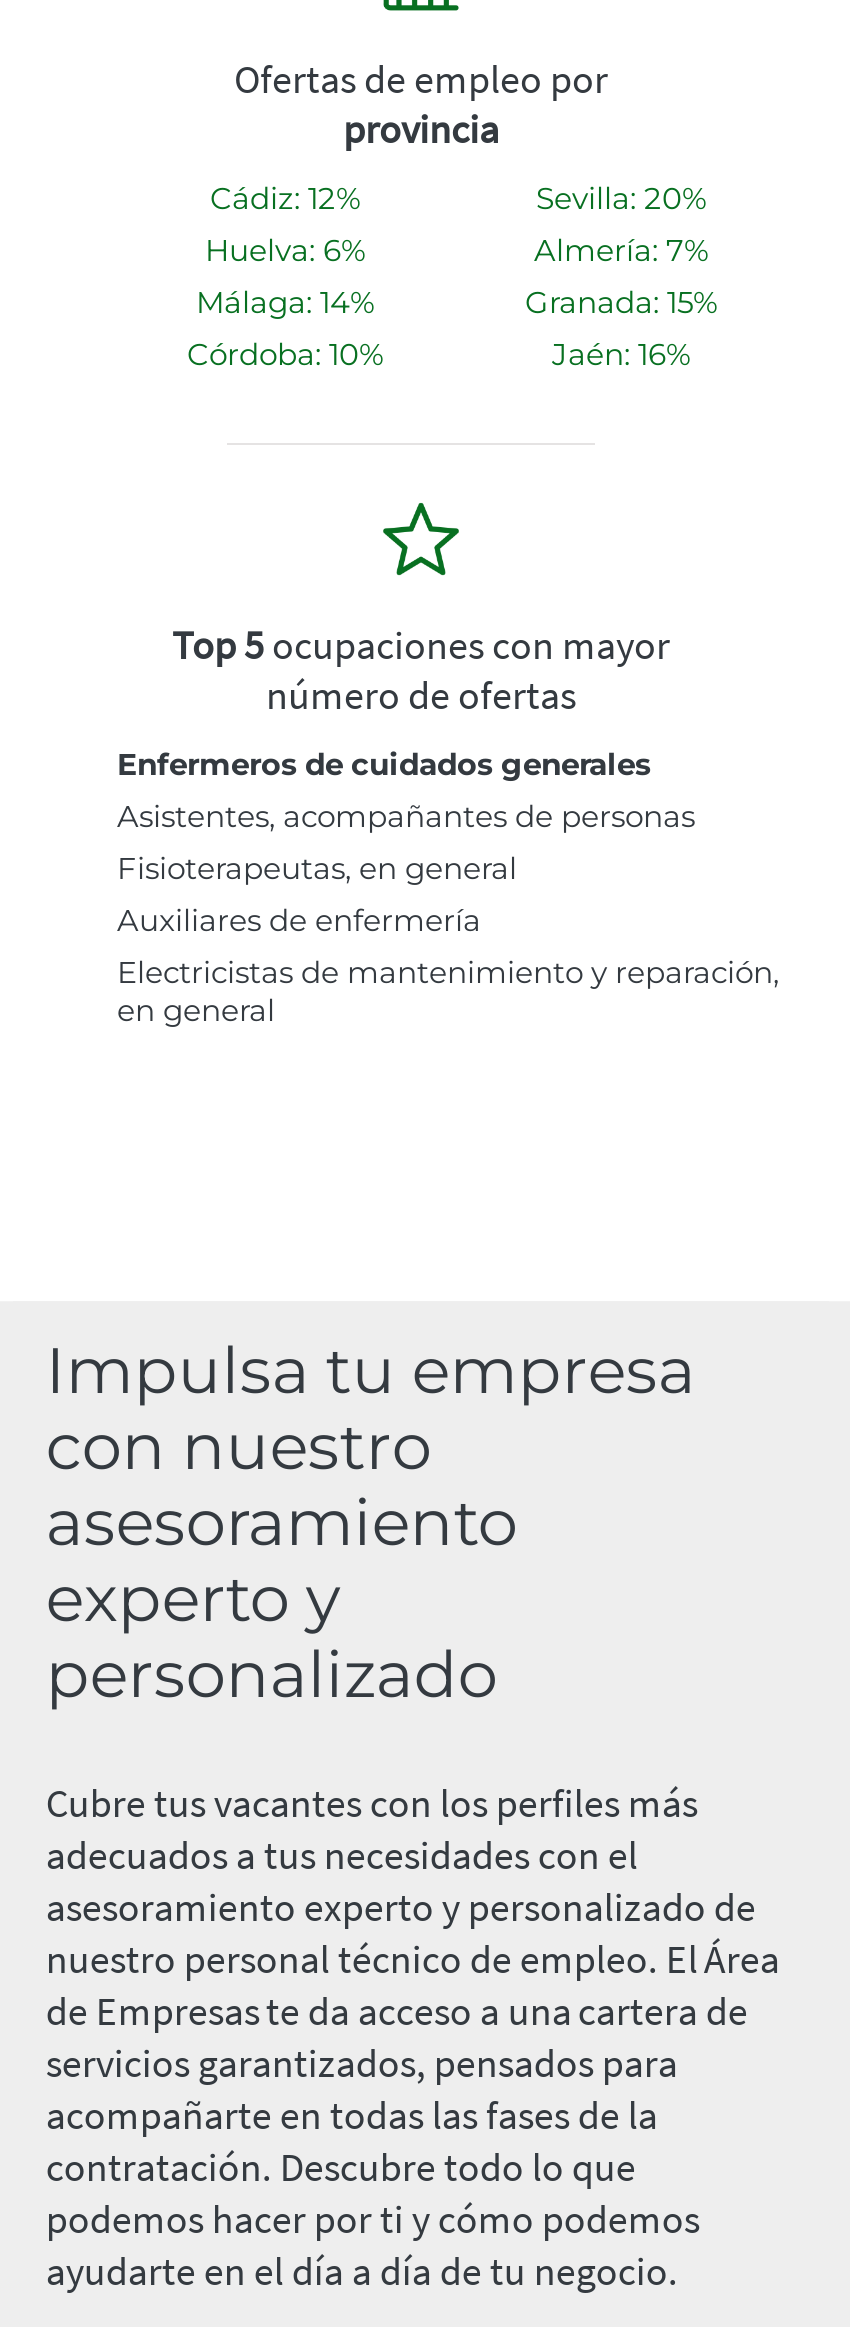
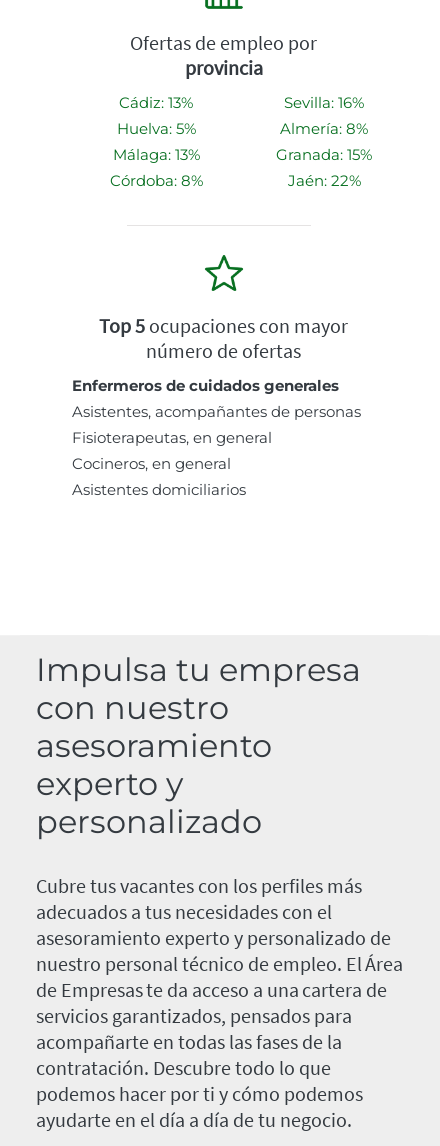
- Cádiz: 12%
+ Cádiz: 13%

- Sevilla: 20%
+ Sevilla: 16%

- Huelva: 6%
+ Huelva: 5%

- Almería: 7%
+ Almería: 8%

- Málaga: 14%
+ Málaga: 13%

- Córdoba: 10%
+ Córdoba: 8%

- Jaén: 16%
+ Jaén: 22%

- Auxiliares de enfermería
- Electricistas de mantenimiento y reparación,
- en general
+ Cocineros, en general
+ Asistentes domiciliarios
